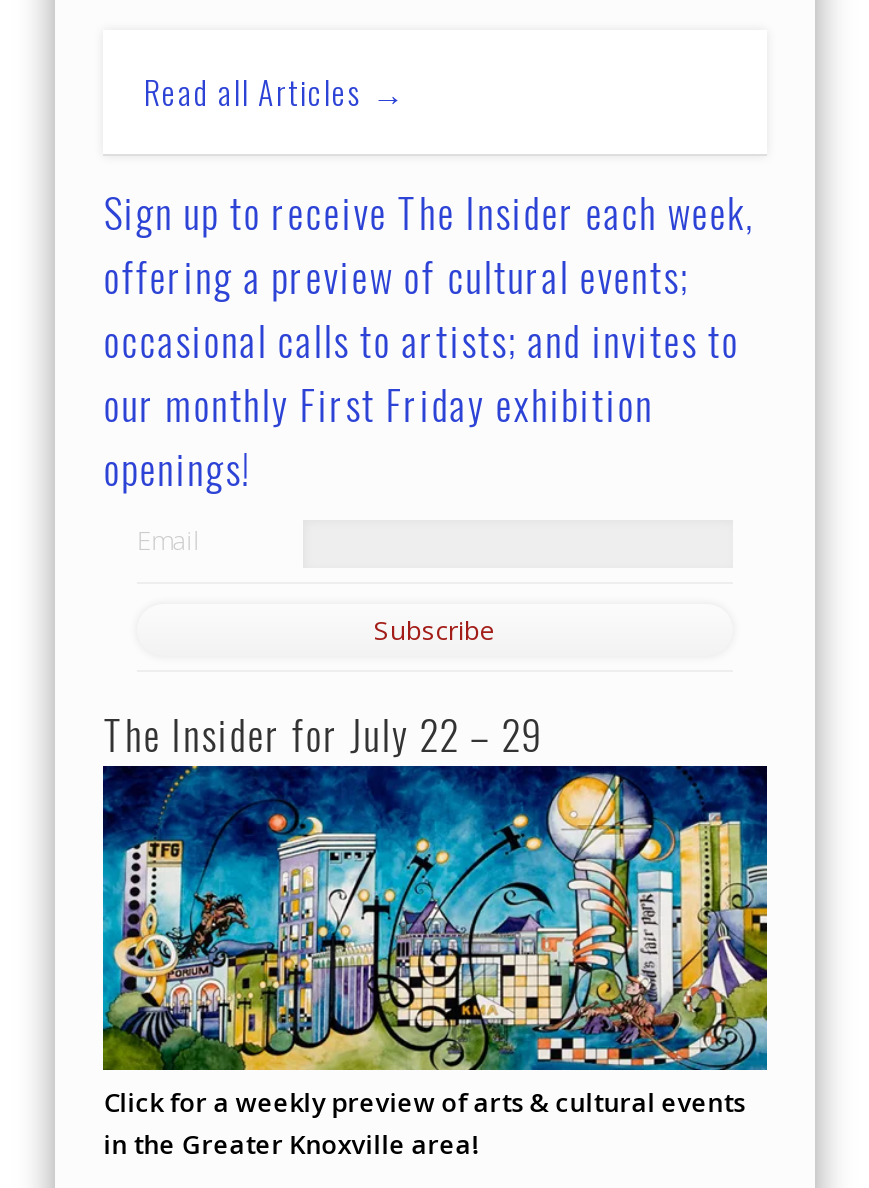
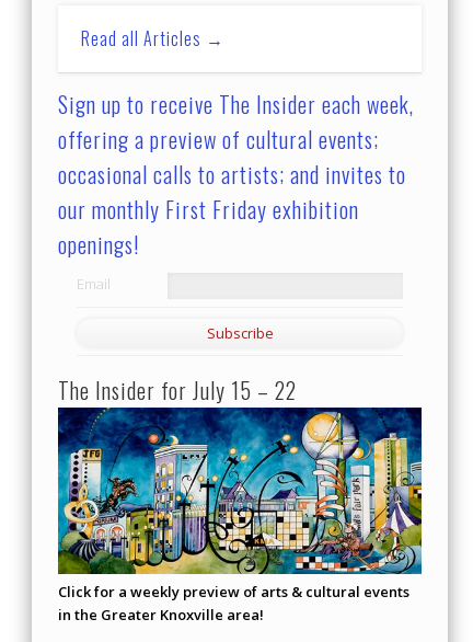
- The Insider for July 22 – 29
+ The Insider for July 15 – 22
